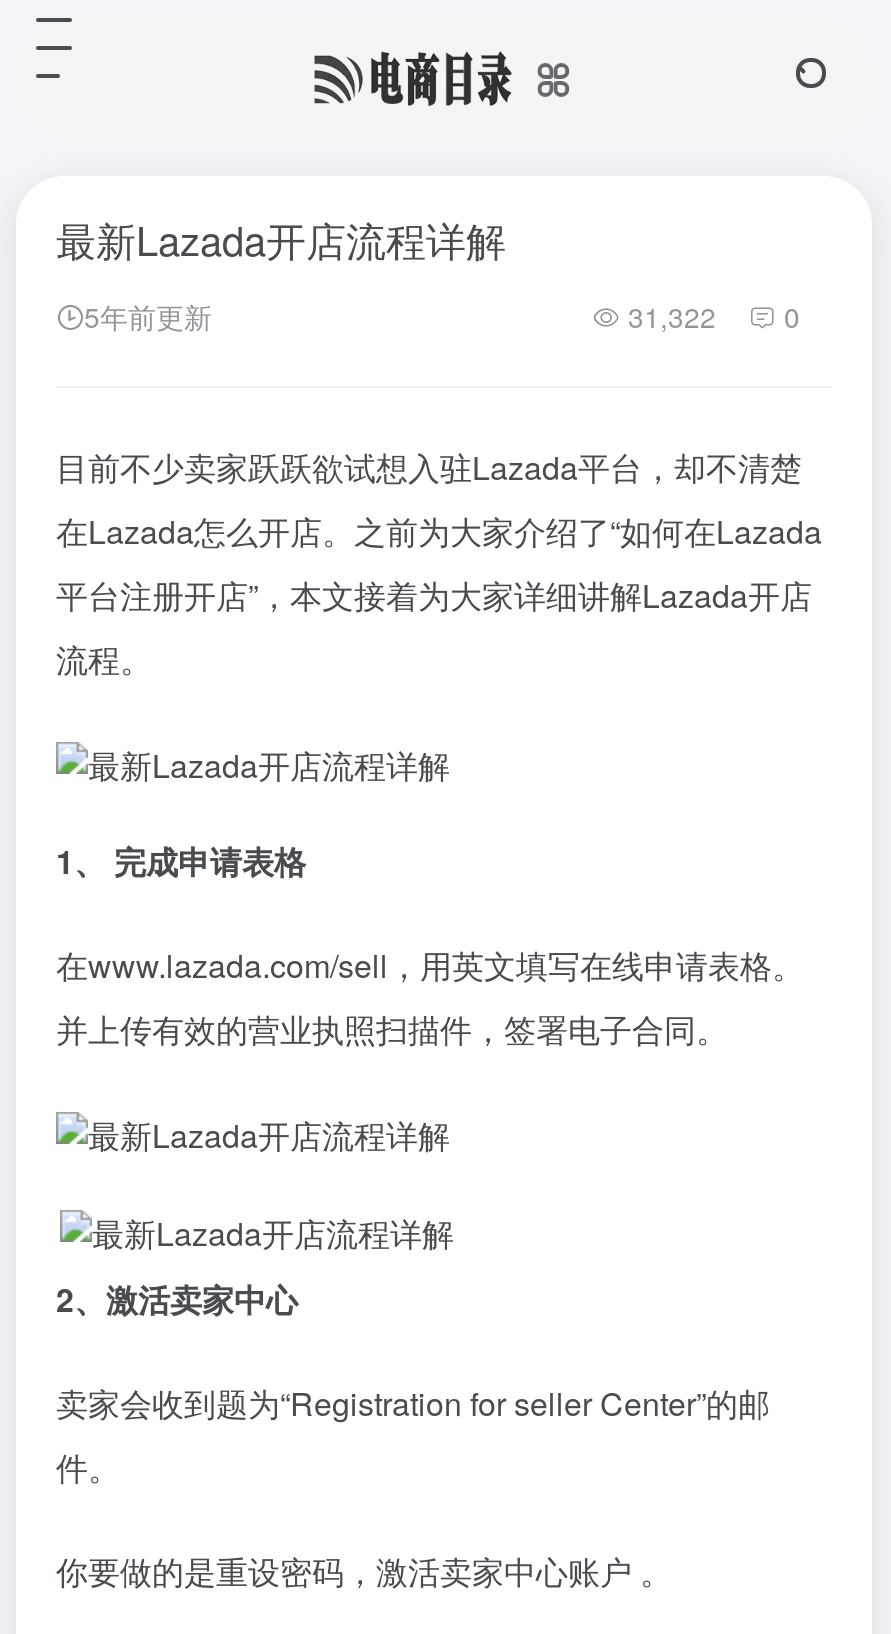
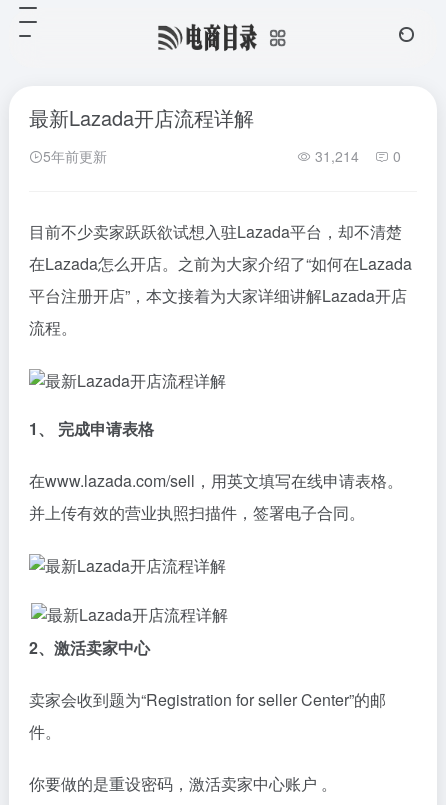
- 31,322 0
+ 31,214 0
